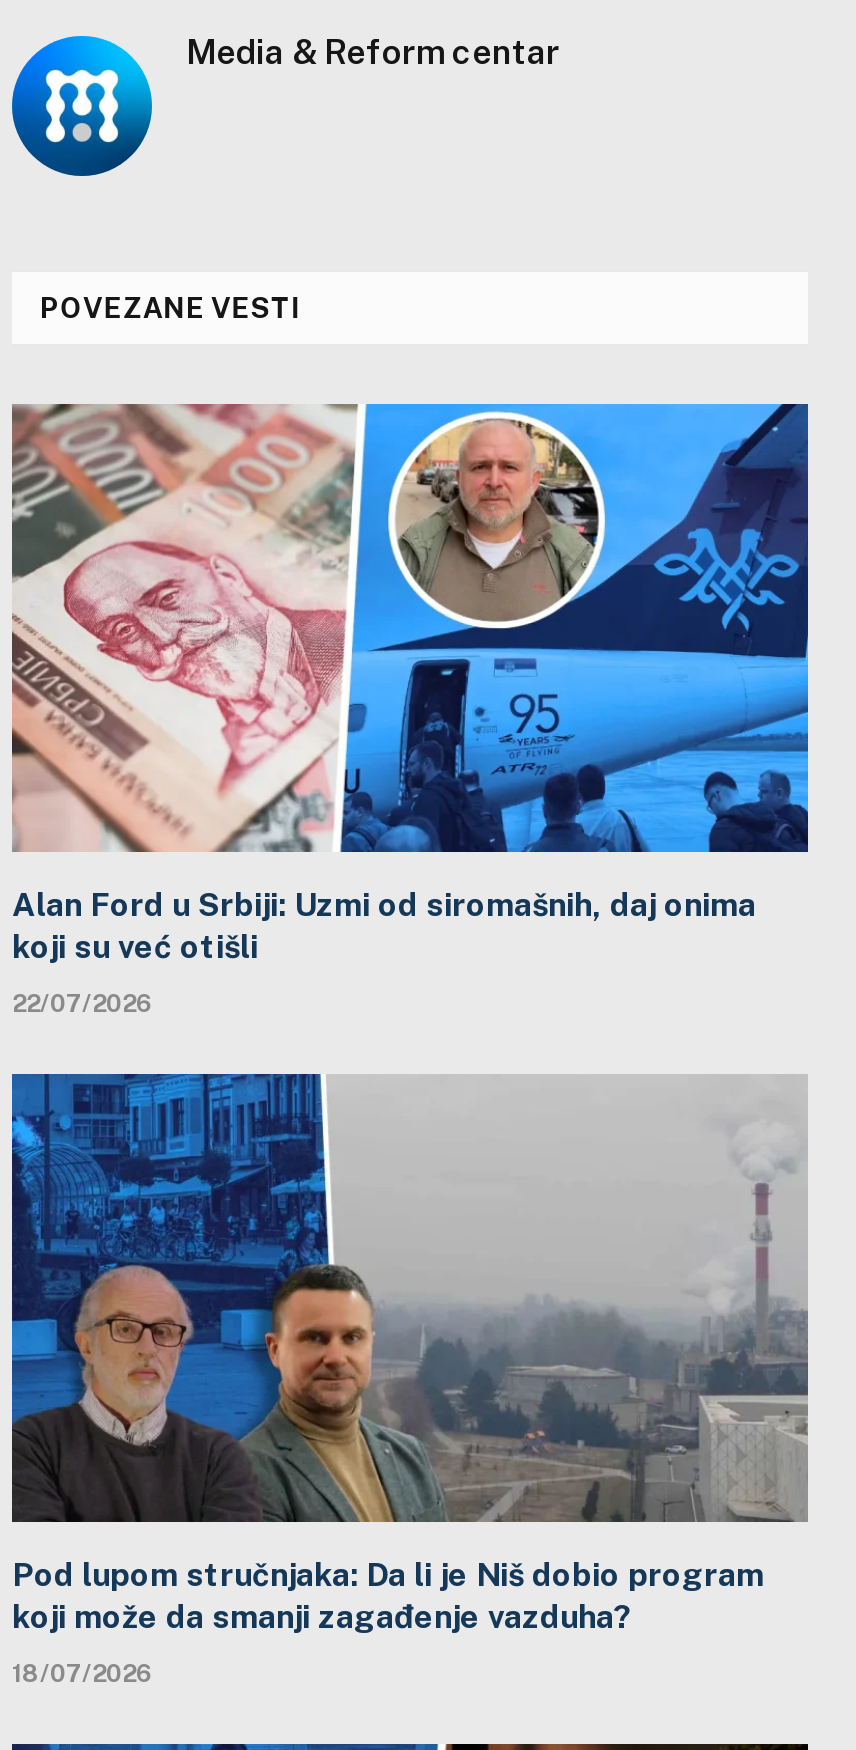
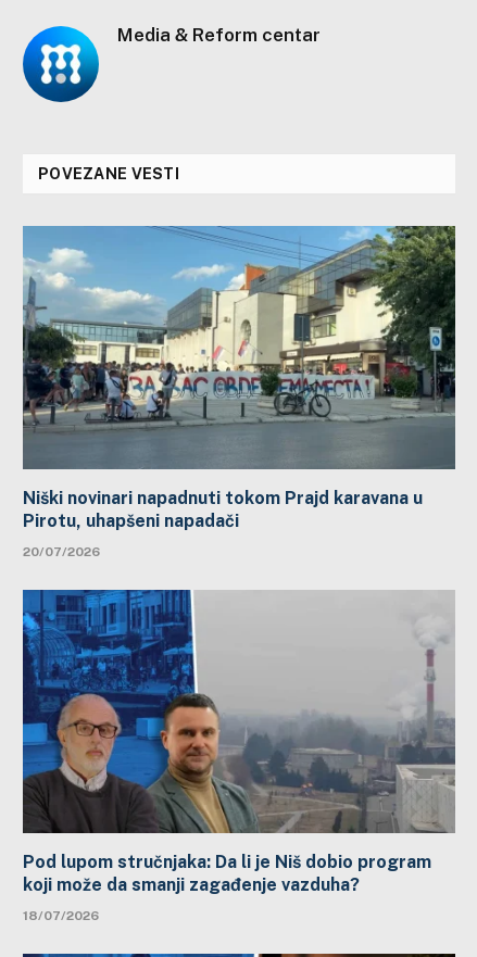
- [image]
- Alan Ford u Srbiji: Uzmi od siromašnih, daj onima
- koji su već otišli
+ [image]
+ Niški novinari napadnuti tokom Prajd karavana u
+ Pirotu, uhapšeni napadači

- 22/07/2026
+ 20/07/2026
